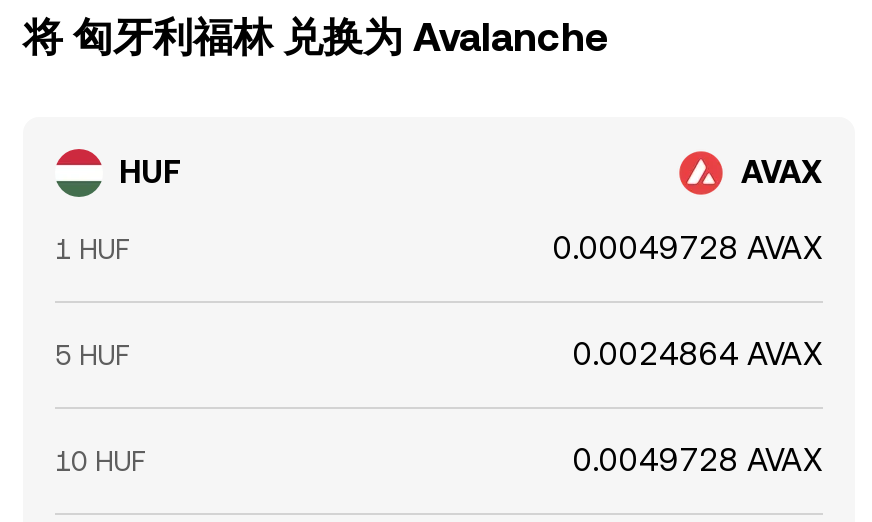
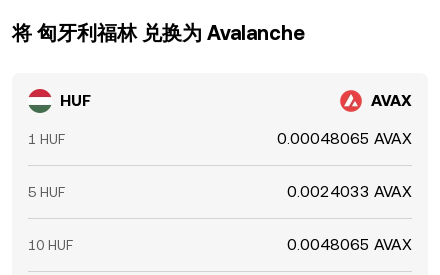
- 0.00049728 AVAX
+ 0.00048065 AVAX

- 0.0024864 AVAX
+ 0.0024033 AVAX

- 0.0049728 AVAX
+ 0.0048065 AVAX
